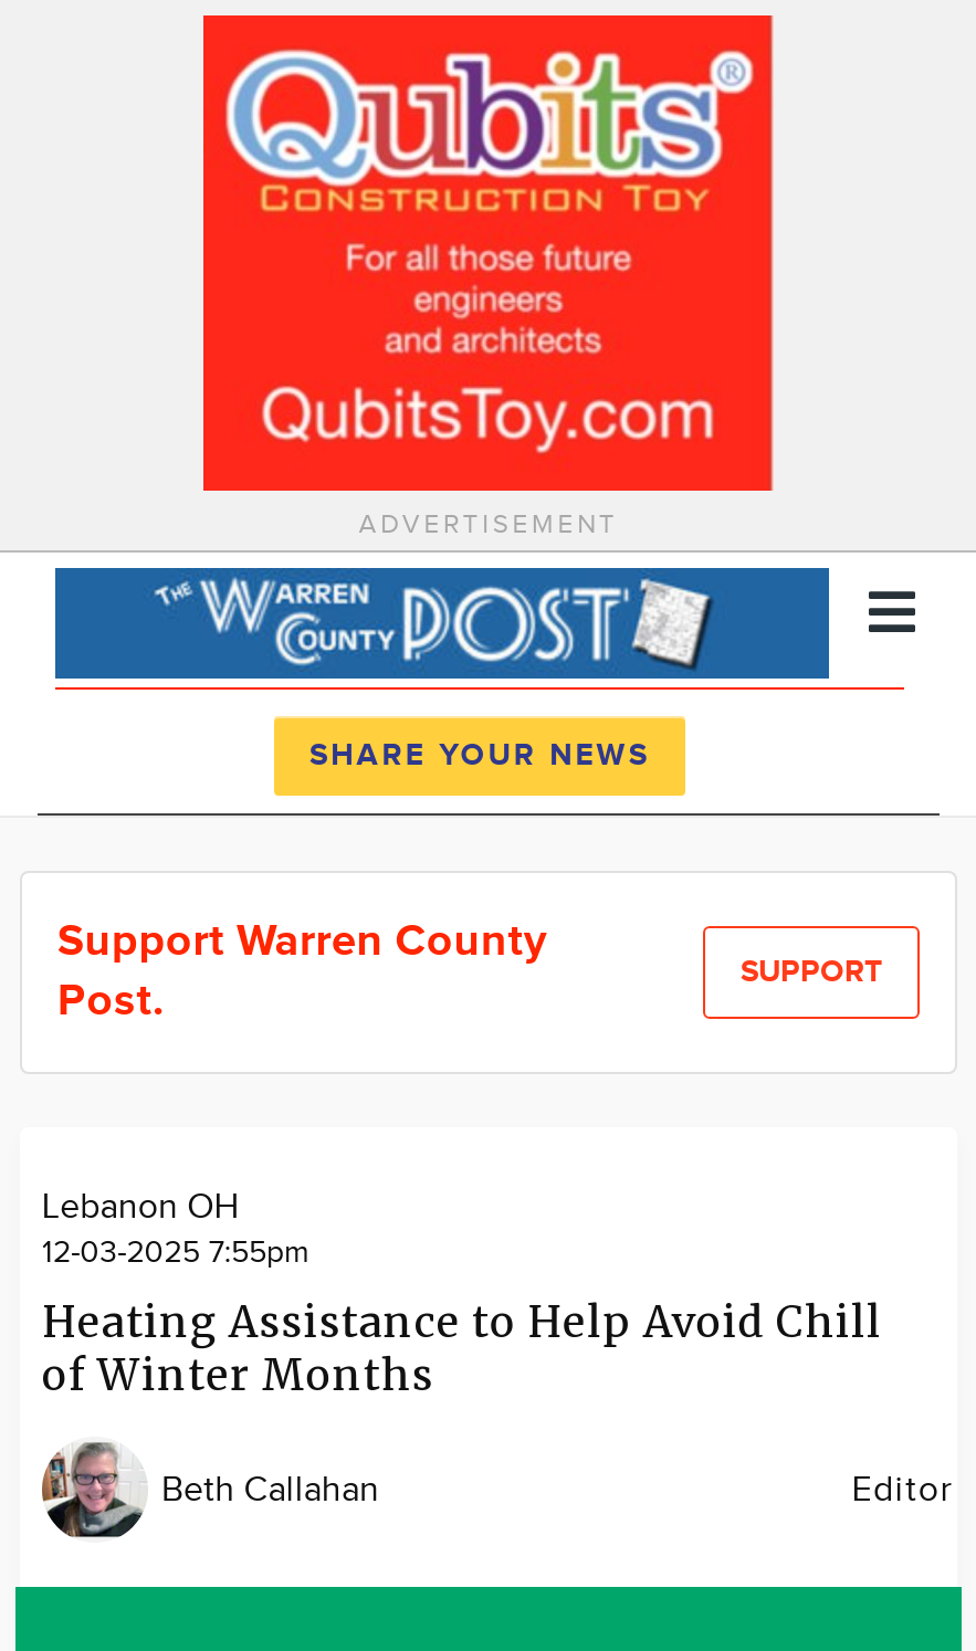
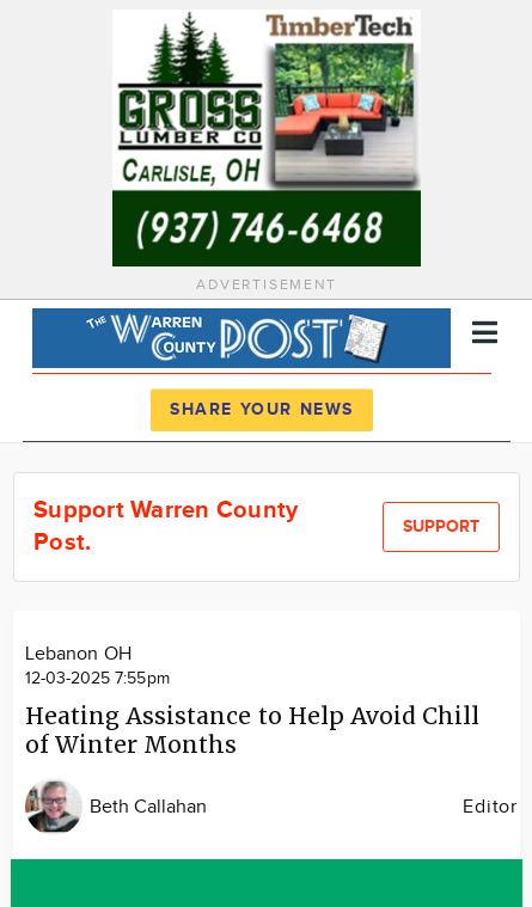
- [image]
+ [image]
